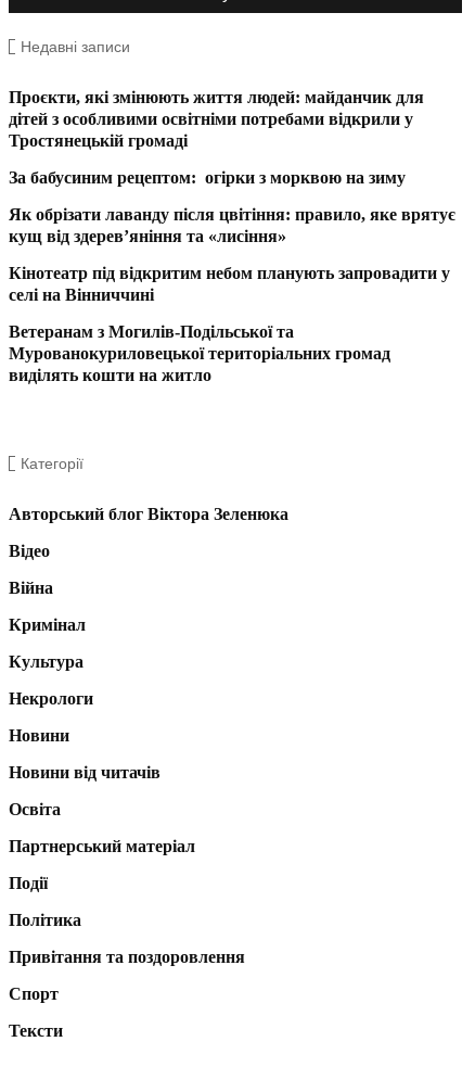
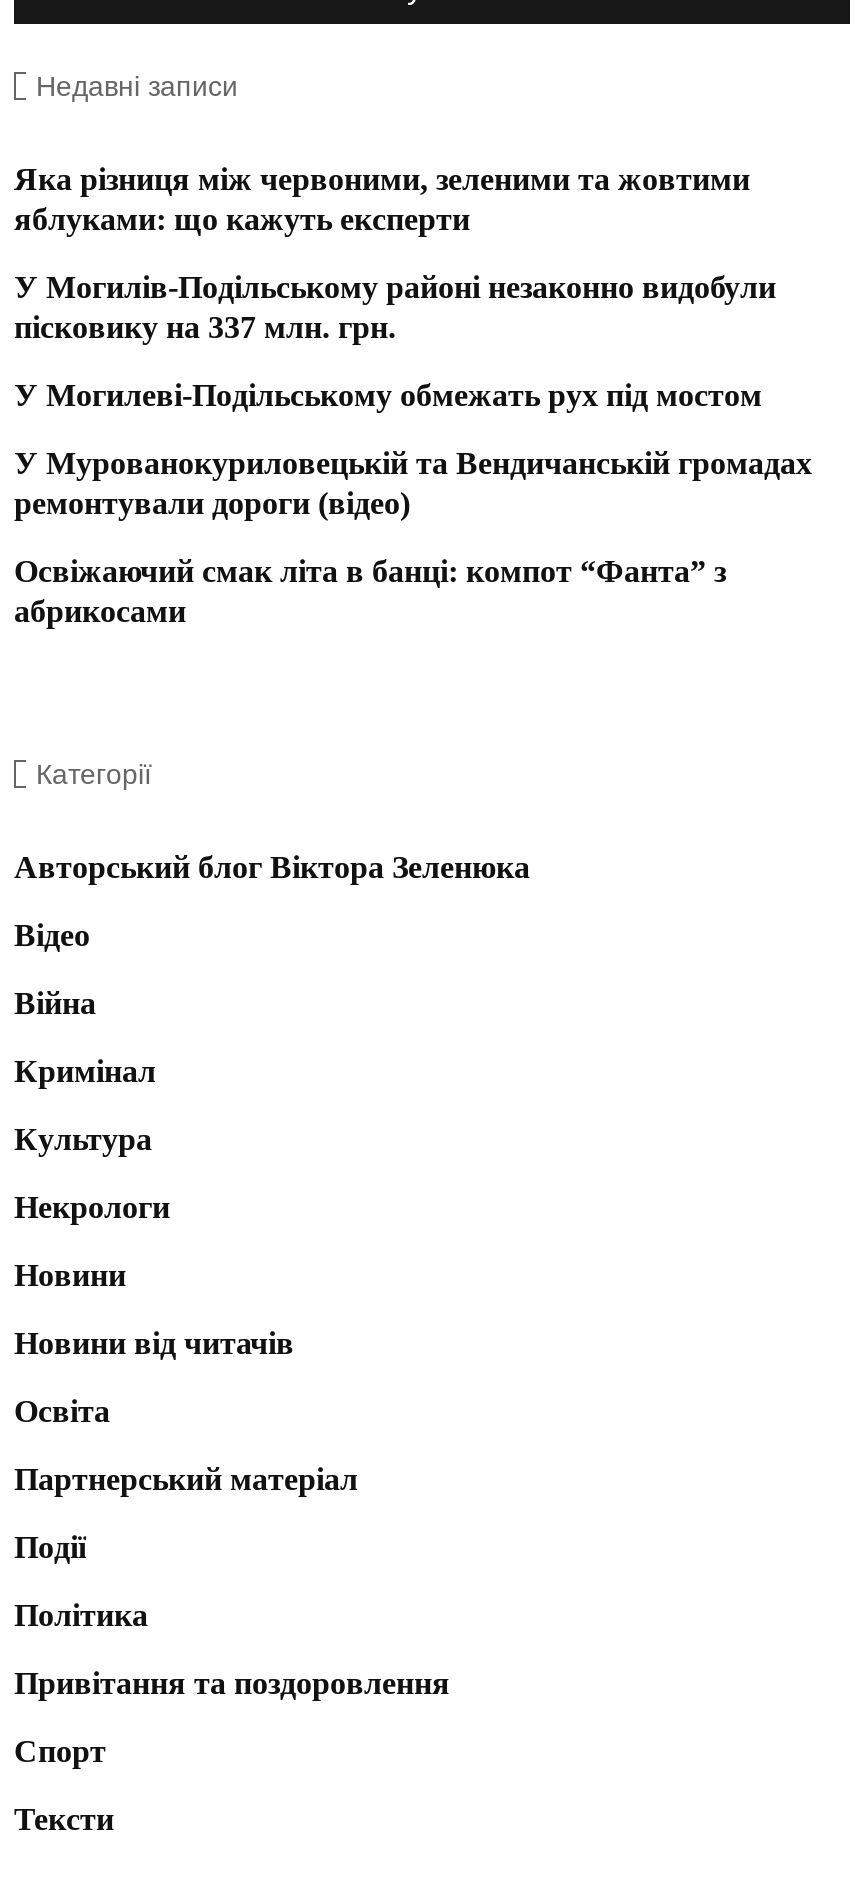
- Проєкти, які змінюють життя людей: майданчик для
- дітей з особливими освітніми потребами відкрили у
- Тростянецькій громаді
+ Яка різниця між червоними, зеленими та жовтими
+ яблуками: що кажуть експерти

- За бабусиним рецептом: огірки з морквою на зиму
+ У Могилів-Подільському районі незаконно видобули
+ пісковику на 337 млн. грн.

- Як обрізати лаванду після цвітіння: правило, яке врятує
- кущ від здерев’яніння та «лисіння»
+ У Могилеві-Подільському обмежать рух під мостом

- Кінотеатр під відкритим небом планують запровадити у
- селі на Вінниччині
+ У Мурованокуриловецькій та Вендичанській громадах
+ ремонтували дороги (відео)

- Ветеранам з Могилів-Подільської та
- Мурованокуриловецької територіальних громад
- виділять кошти на житло
+ Освіжаючий смак літа в банці: компот “Фанта” з
+ абрикосами
